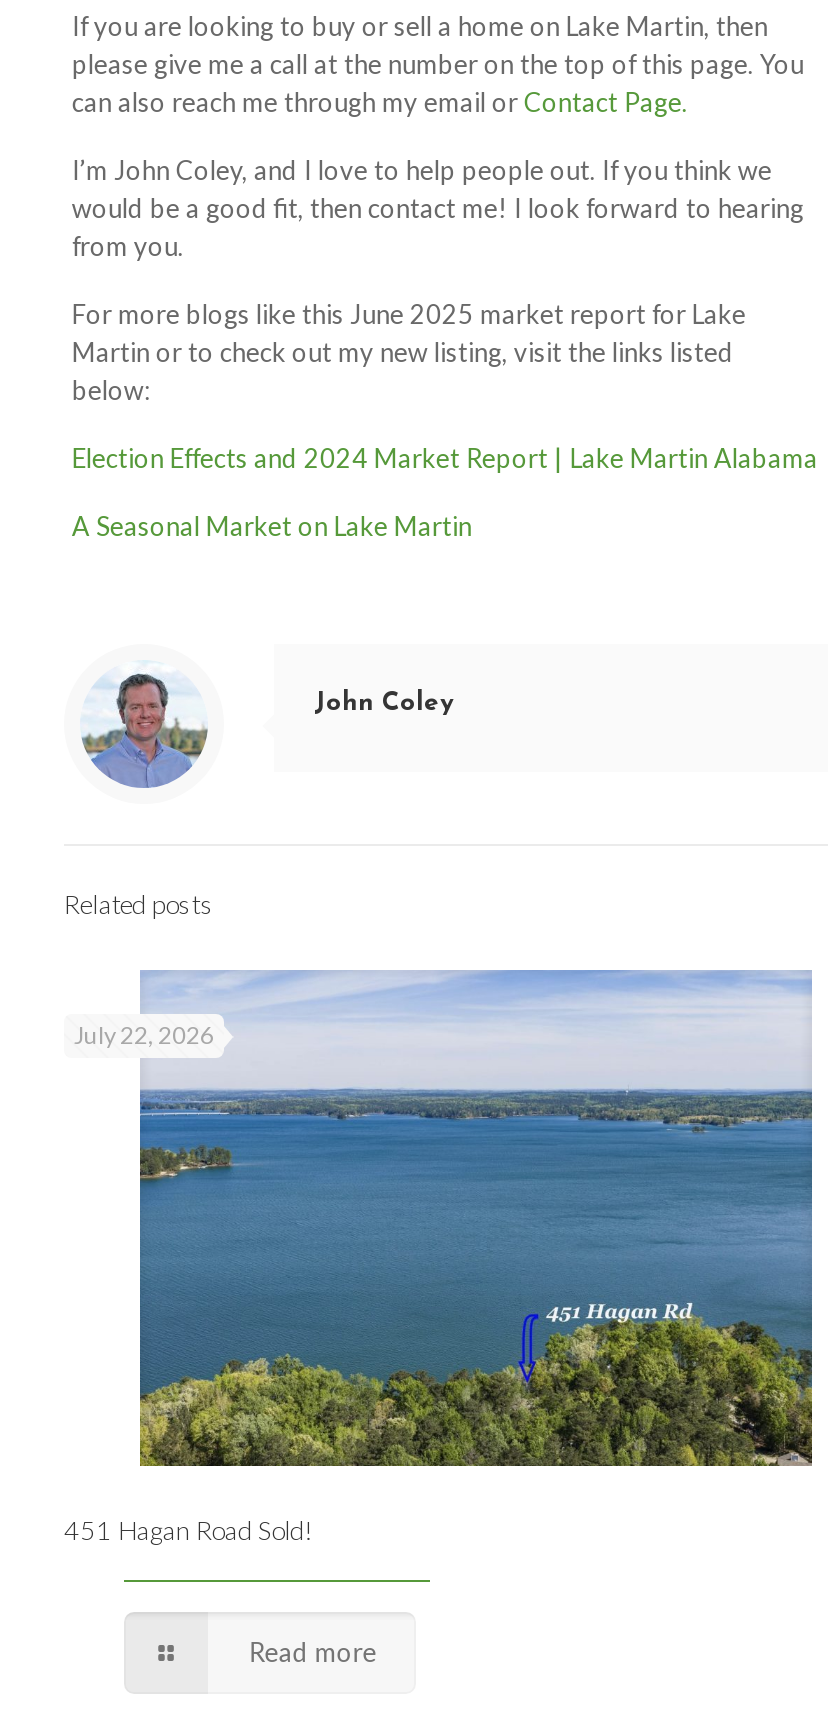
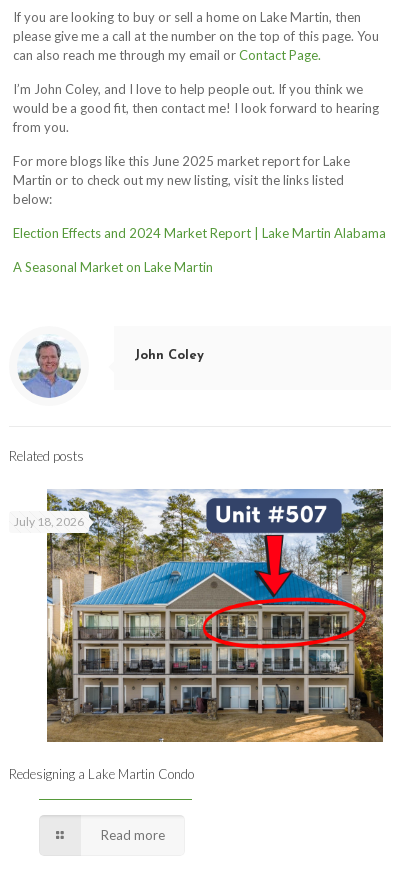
- [image]
- July 22, 2026
+ [image]
+ July 18, 2026

- 451 Hagan Road Sold!
+ Redesigning a Lake Martin Condo
